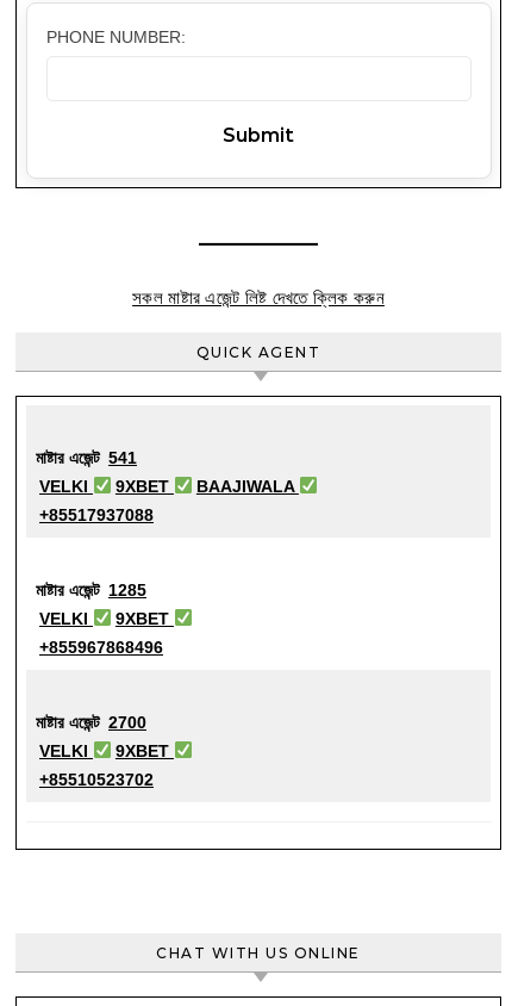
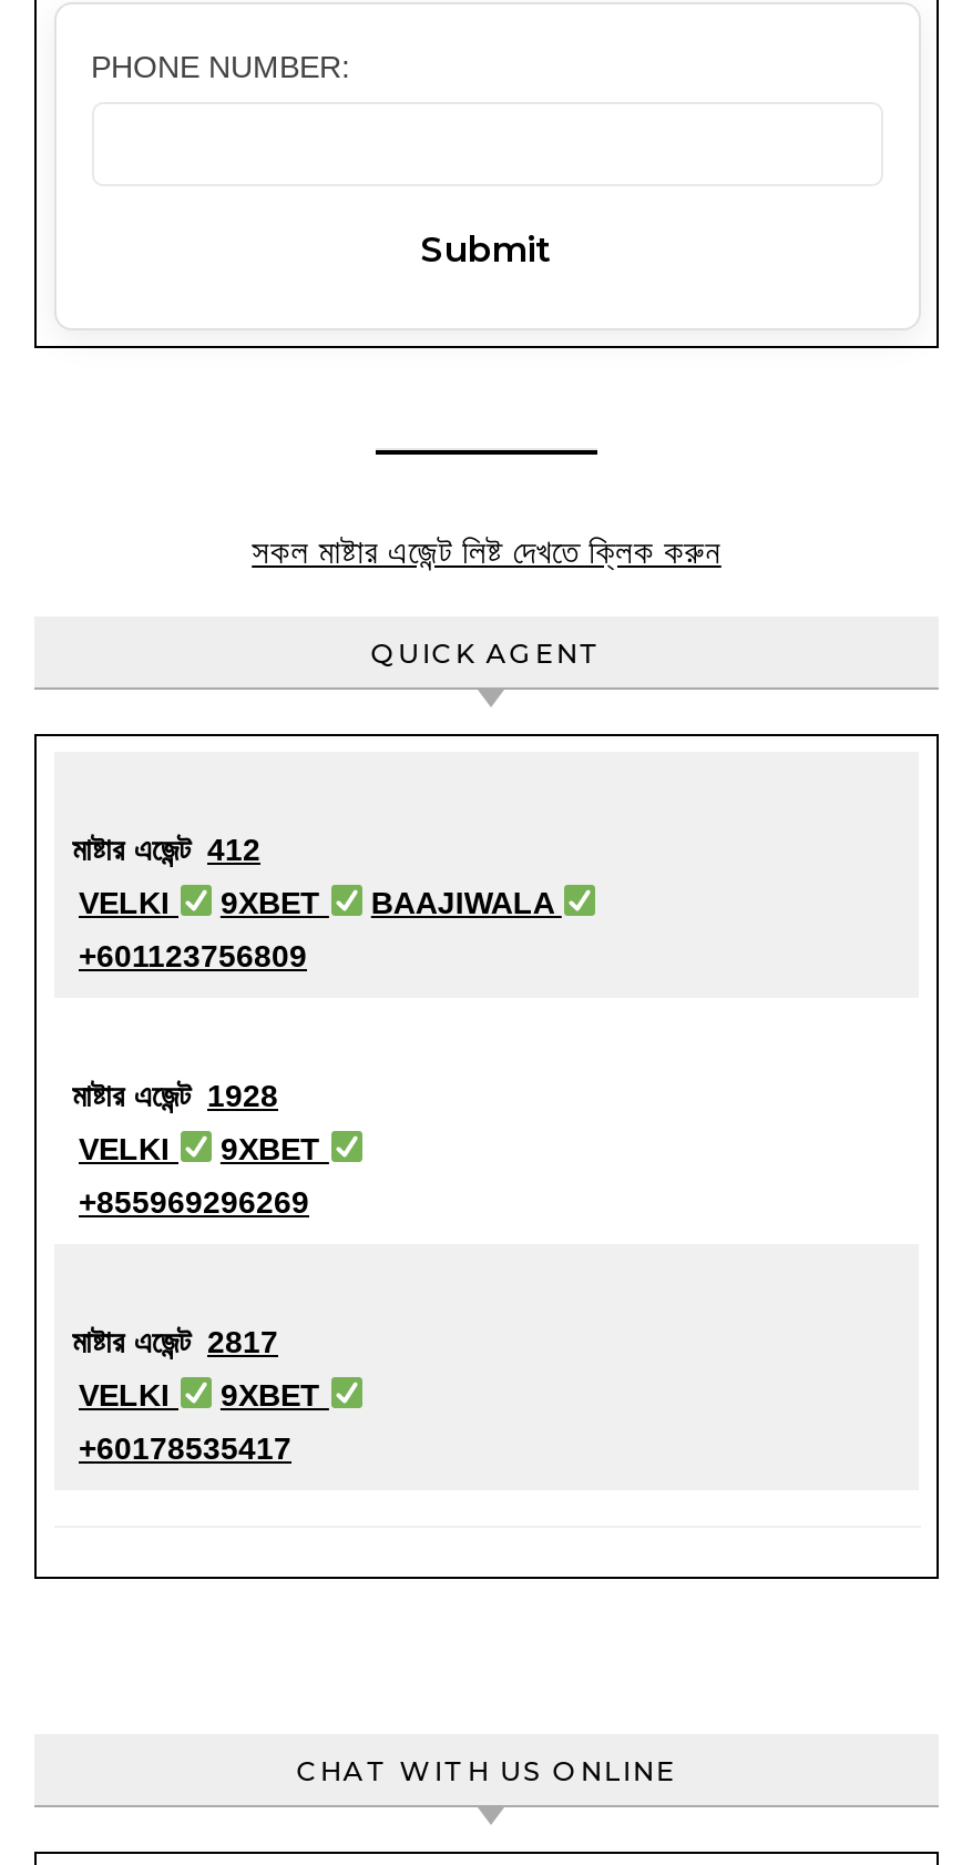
- মাষ্টার এজেন্ট 541
+ মাষ্টার এজেন্ট 412

- +85517937088
+ +601123756809

- মাষ্টার এজেন্ট 1285
+ মাষ্টার এজেন্ট 1928

- +855967868496
+ +855969296269

- মাষ্টার এজেন্ট 2700
+ মাষ্টার এজেন্ট 2817

- +85510523702
+ +60178535417
